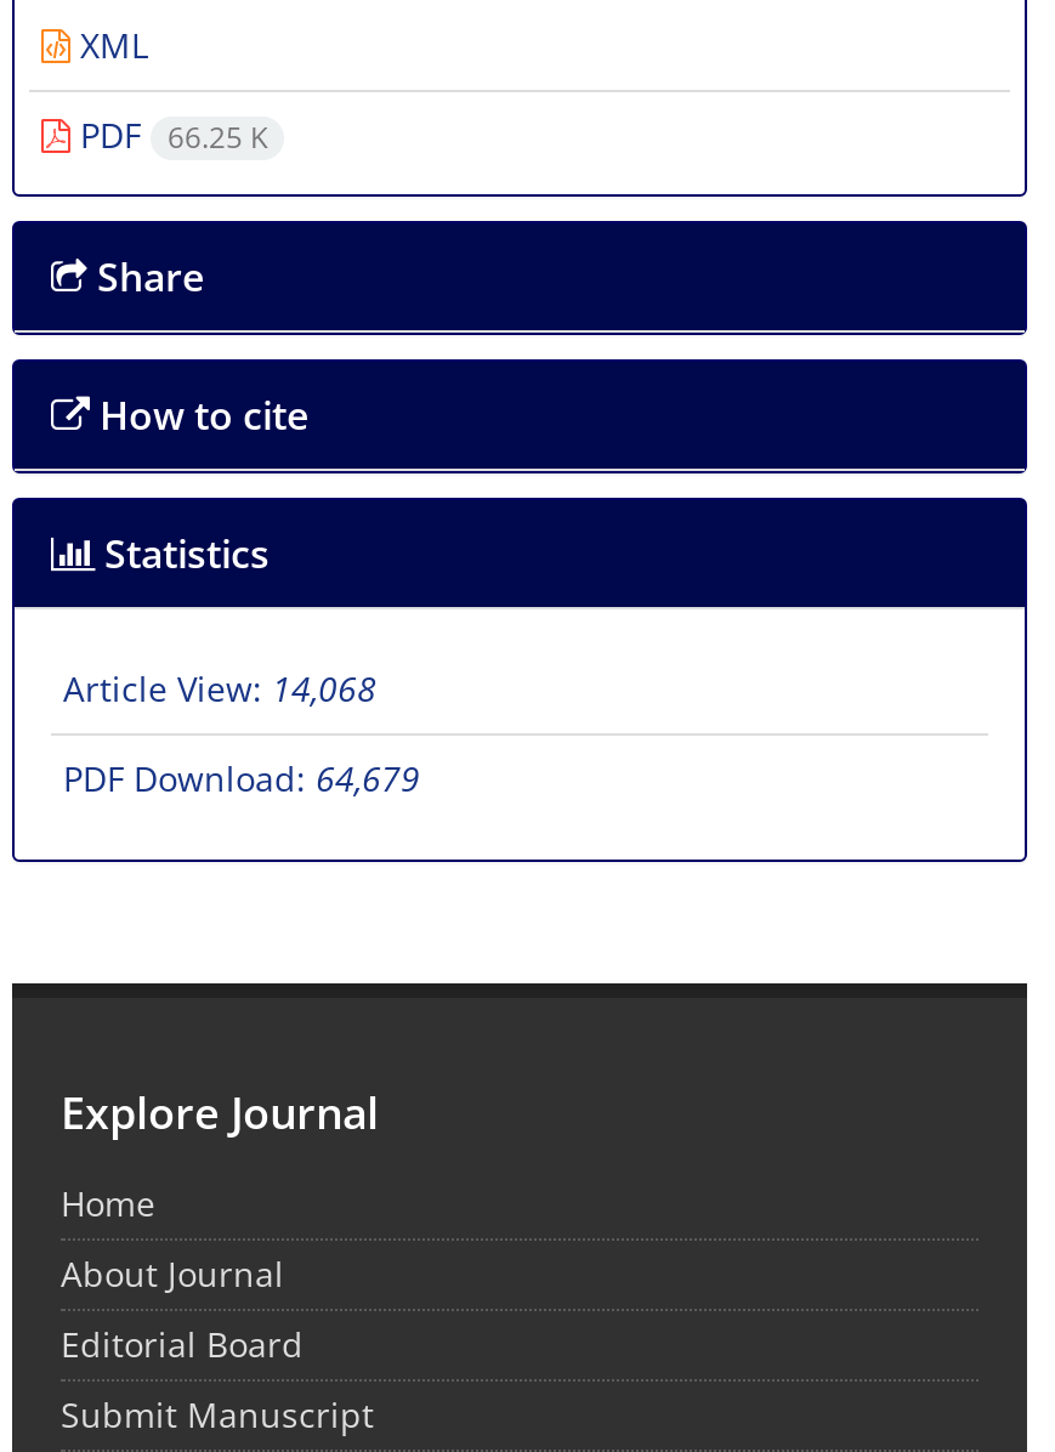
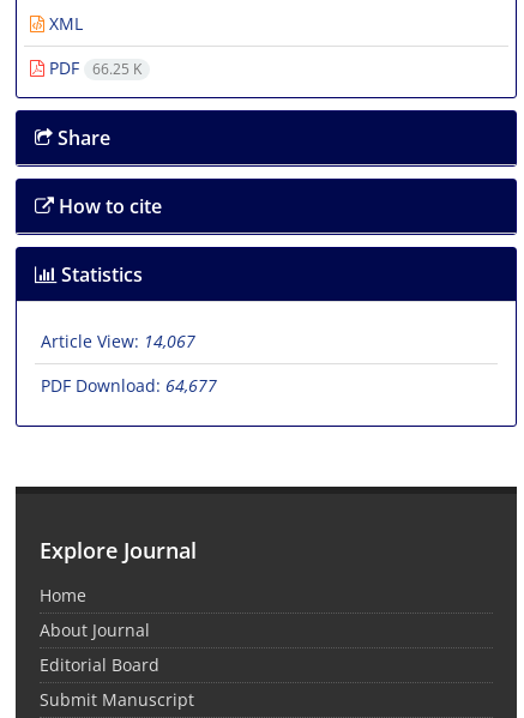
- Article View: 14,068
+ Article View: 14,067

- PDF Download: 64,679
+ PDF Download: 64,677
